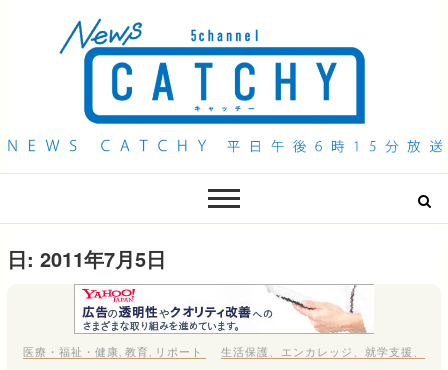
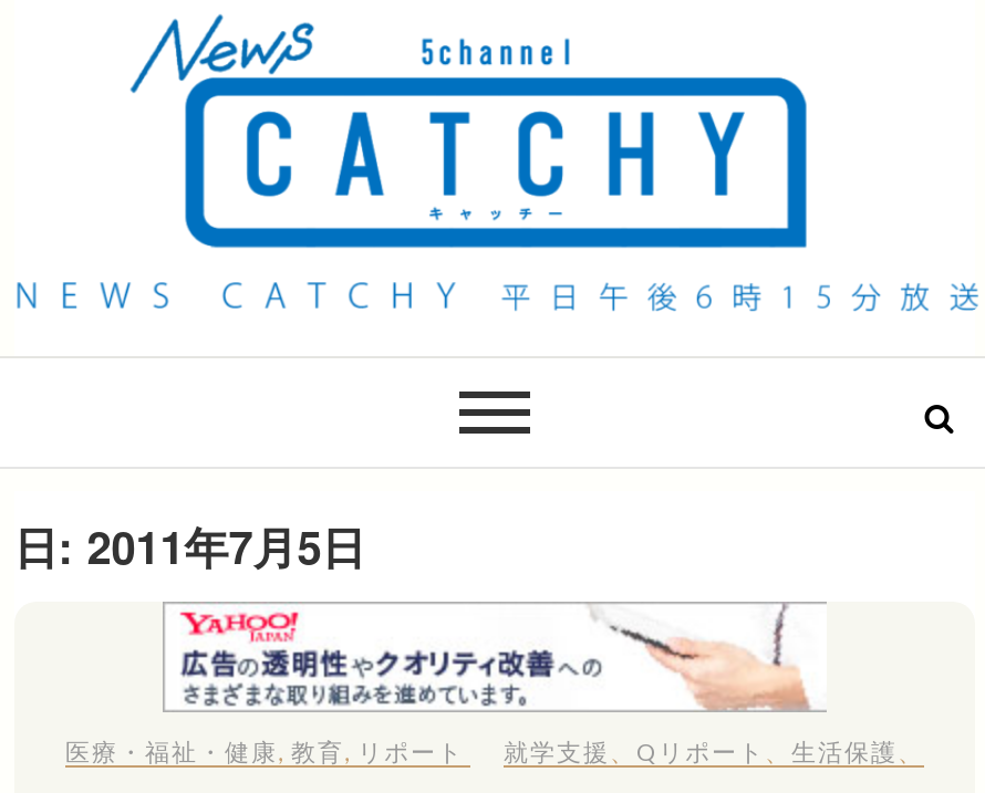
- 生活保護、エンカレッジ、就学支援、
+ 就学支援、Qリポート、生活保護、
